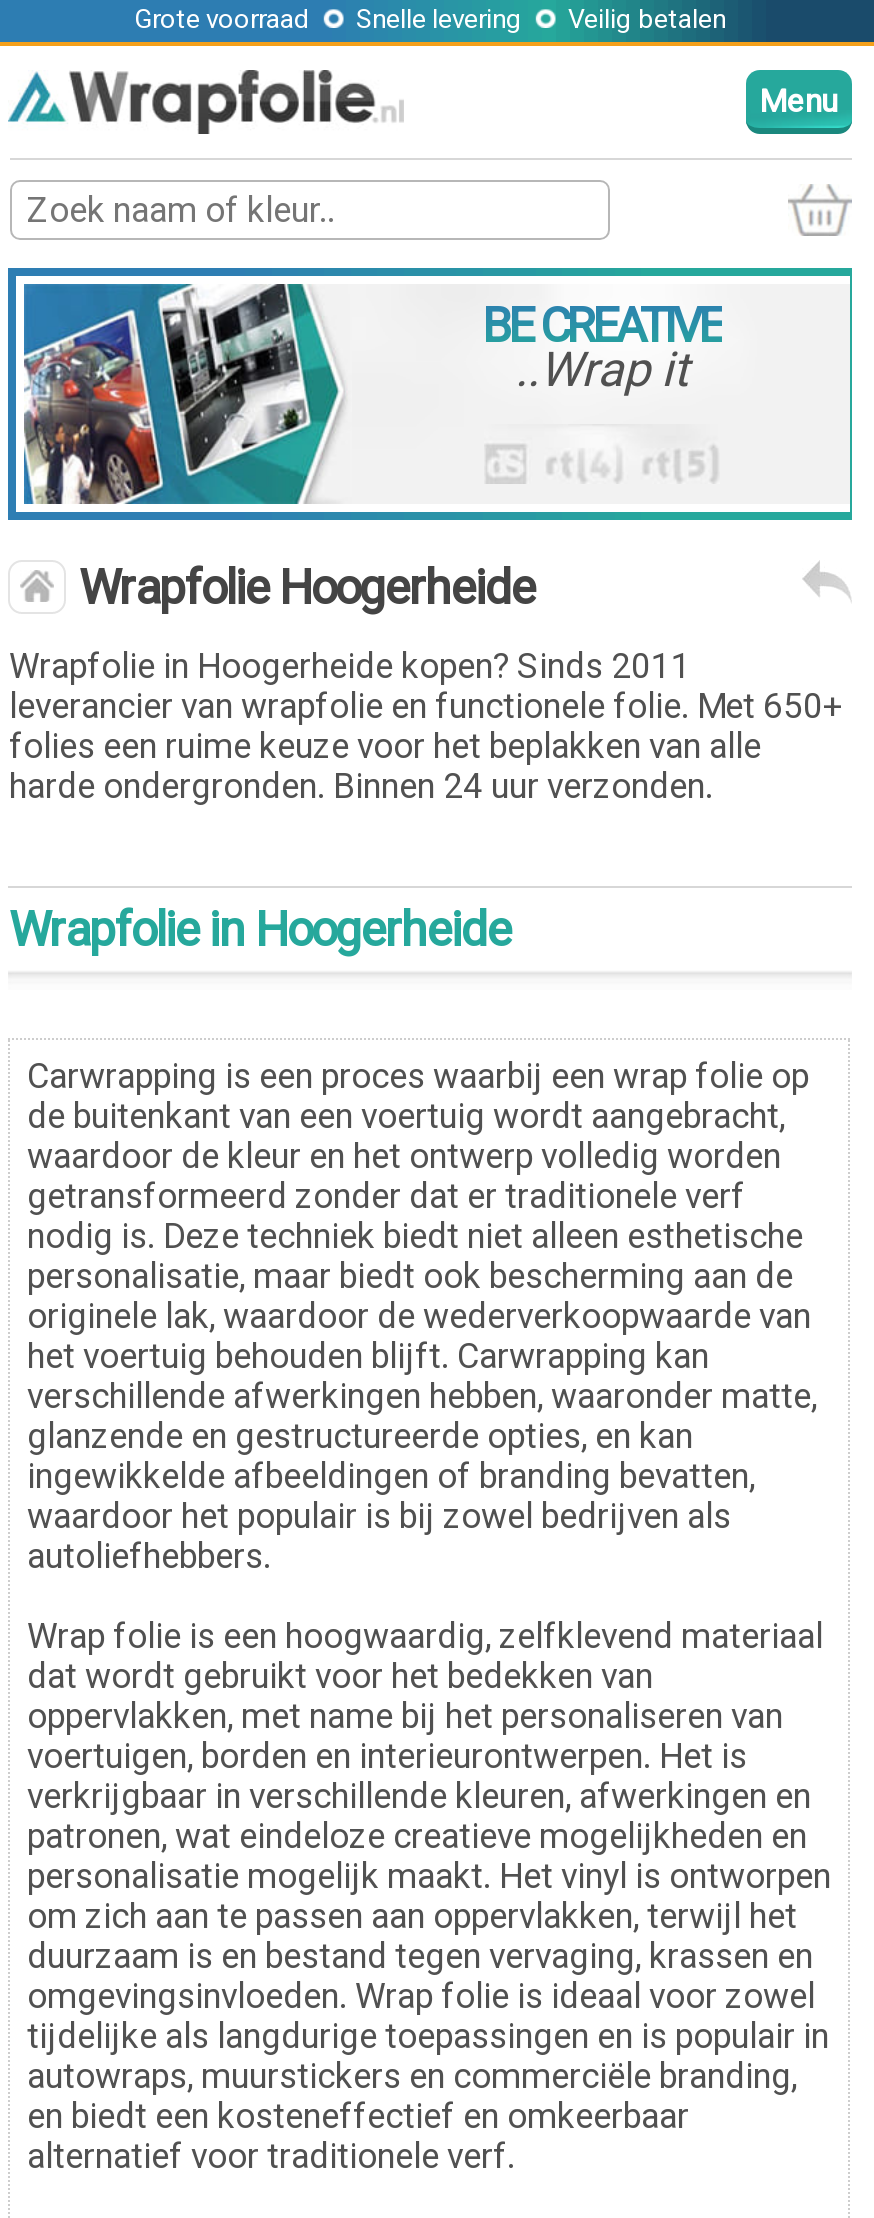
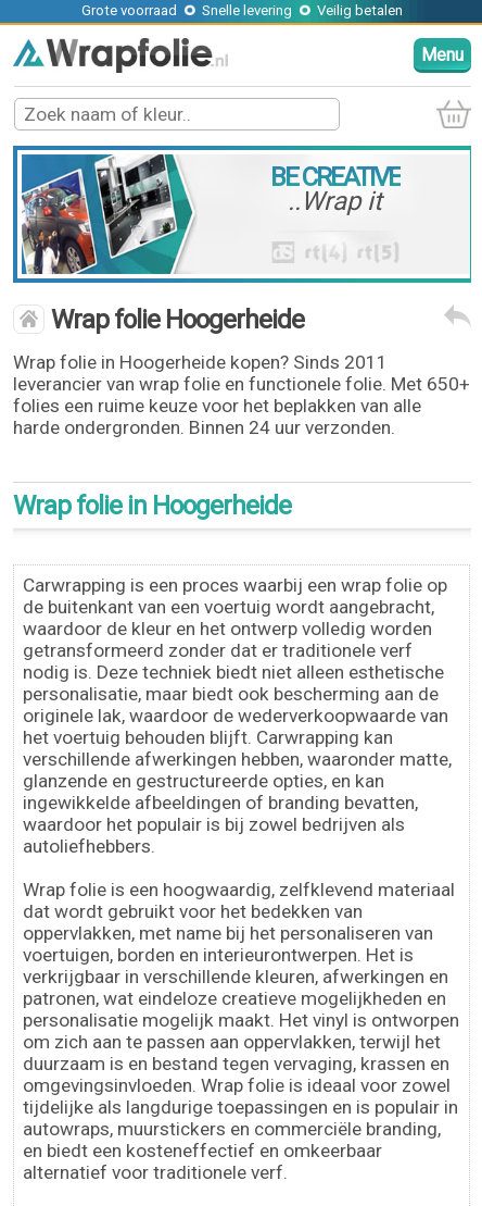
- Wrapfolie in Hoogerheide
+ Wrap folie in Hoogerheide
